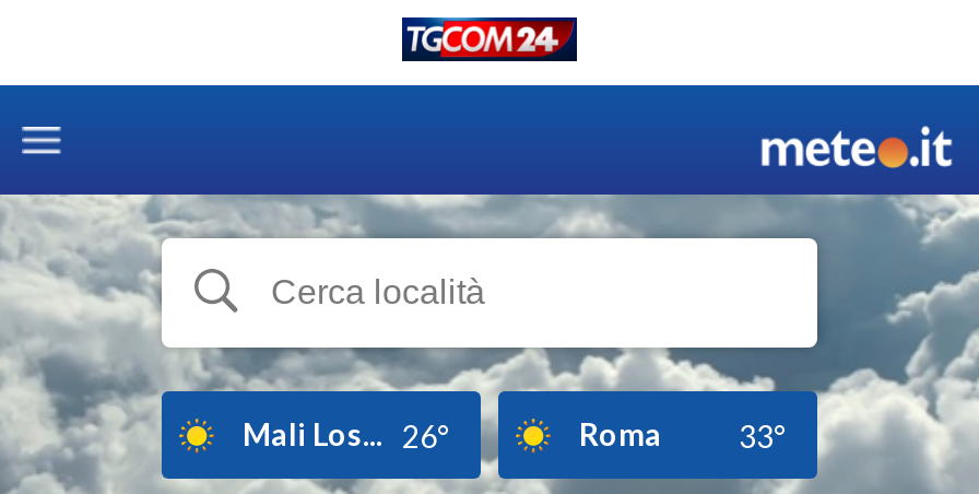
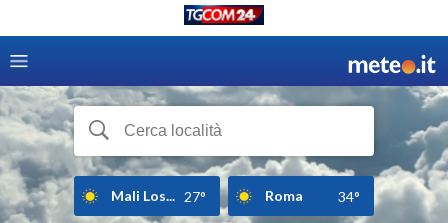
- Mali Los... 26°
+ Mali Los... 27°

- 33°
+ 34°
